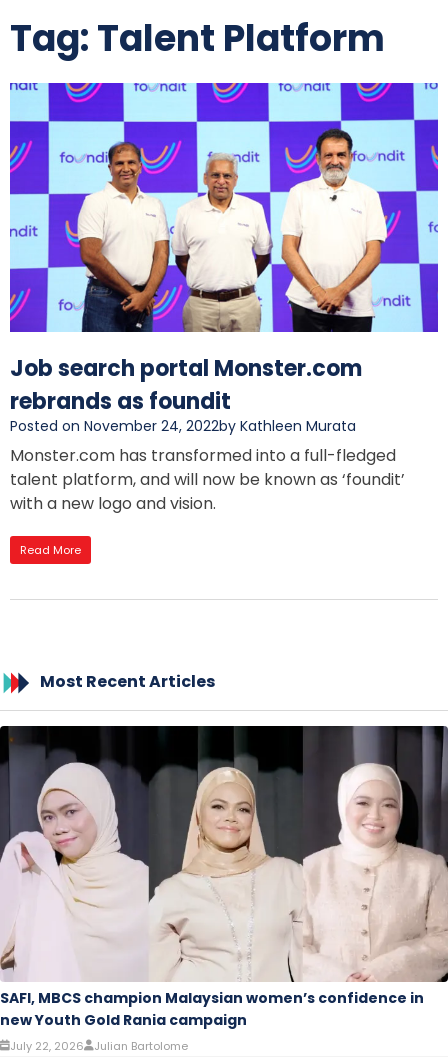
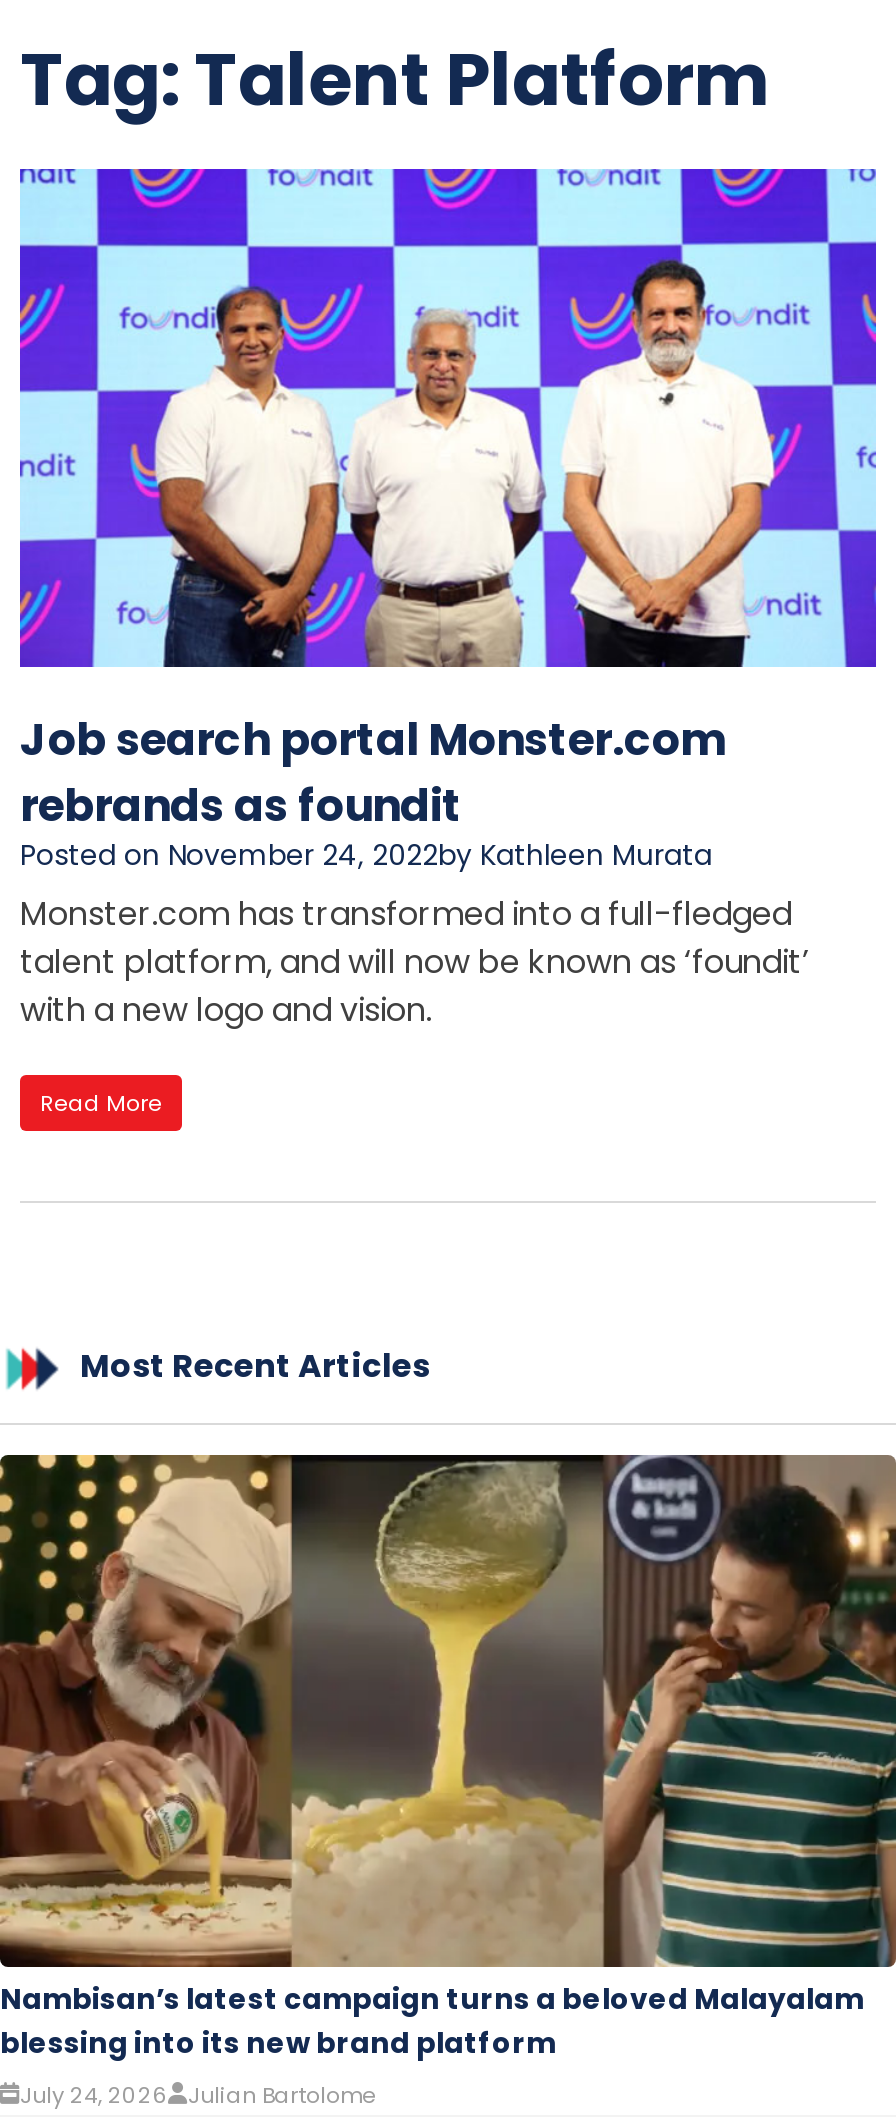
- [image]
- SAFI, MBCS champion Malaysian women’s confidence in
- new Youth Gold Rania campaign
- July 22, 2026
+ [image]
+ Nambisan’s latest campaign turns a beloved Malayalam
+ blessing into its new brand platform
+ July 24, 2026
